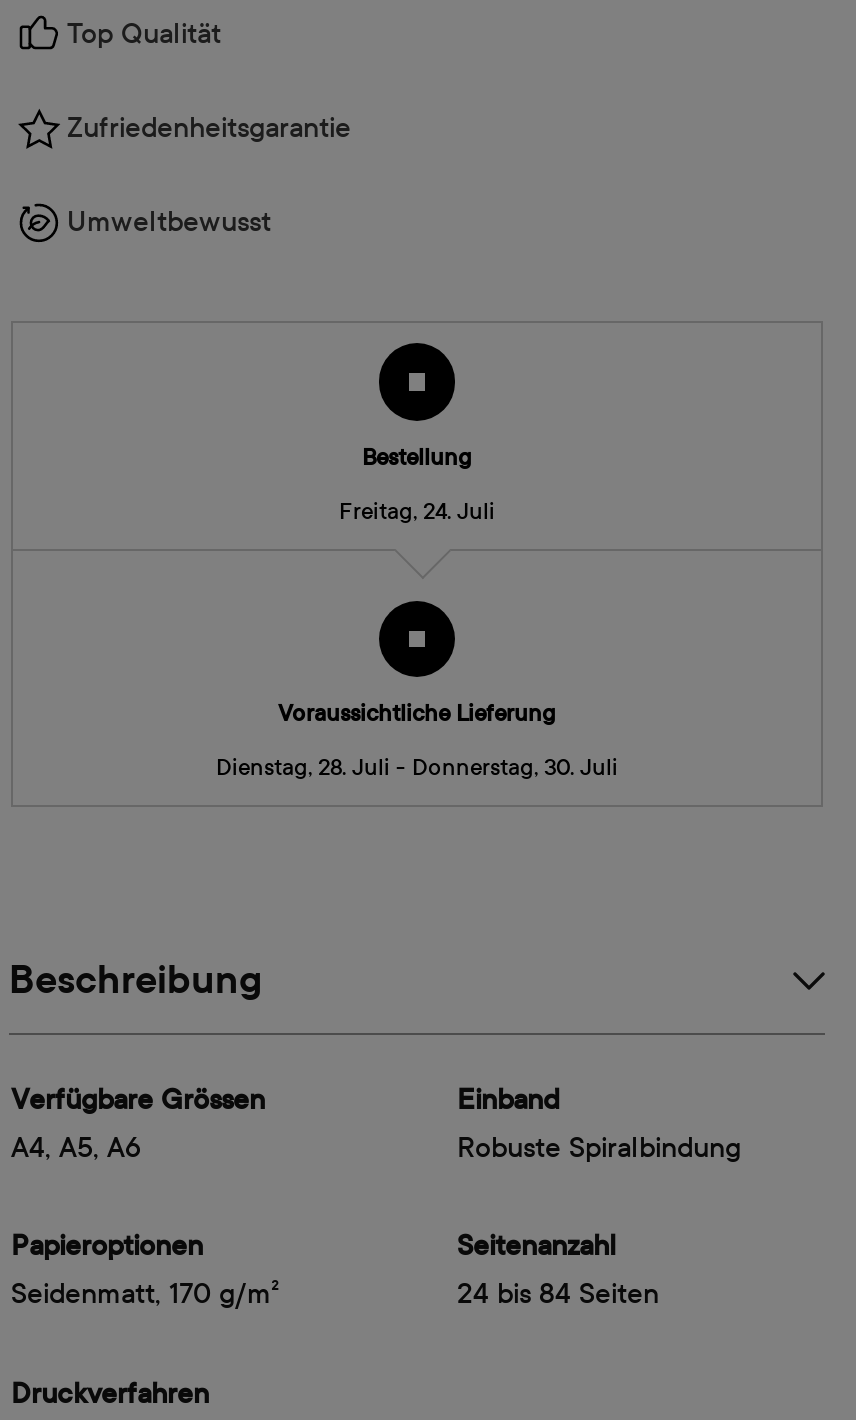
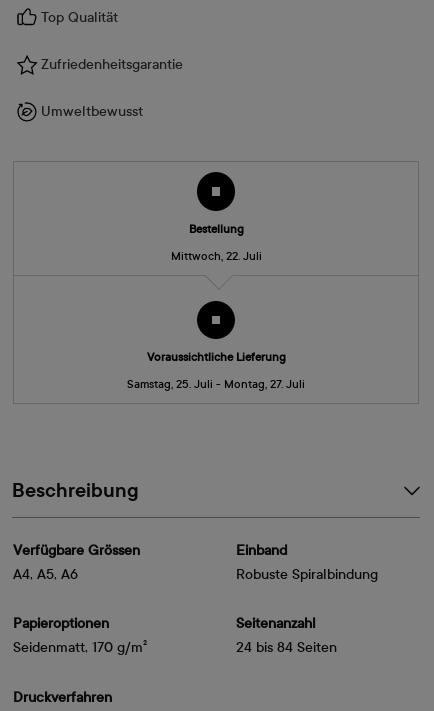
- Freitag, 24. Juli
+ Mittwoch, 22. Juli

- Dienstag, 28. Juli - Donnerstag, 30. Juli
+ Samstag, 25. Juli - Montag, 27. Juli
